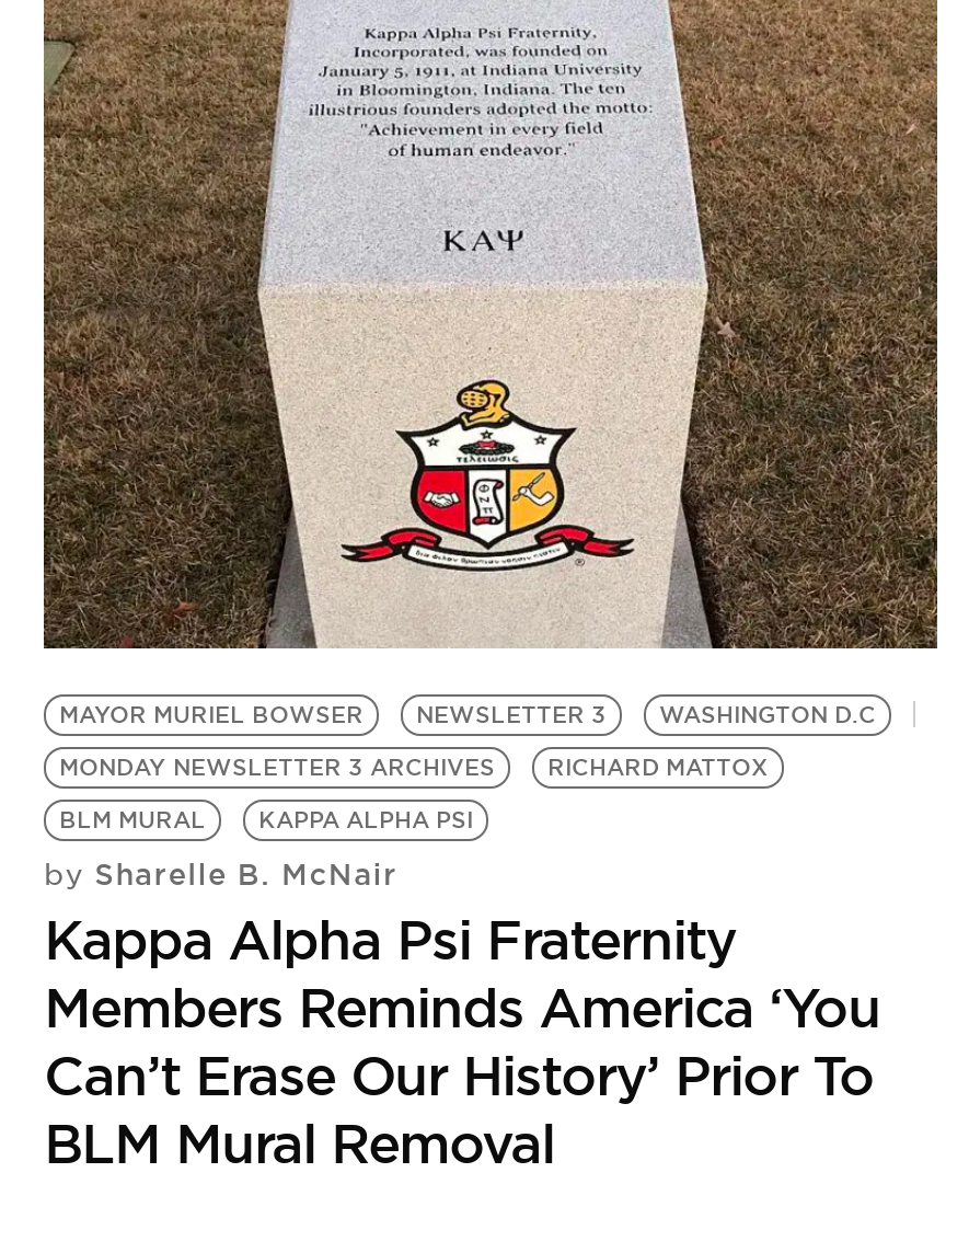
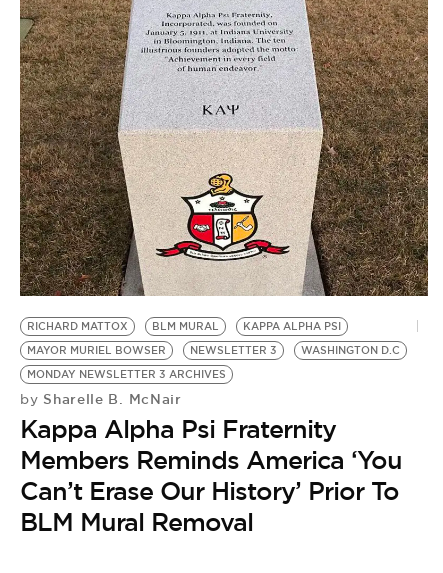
moved down: MAYOR MURIEL BOWSER | NEWSLETTER 3 | WASHINGTON D.C | MONDAY NEWSLETTER 3 ARCHIVES

moved up: RICHARD MATTOX | BLM MURAL | KAPPA ALPHA PSI
